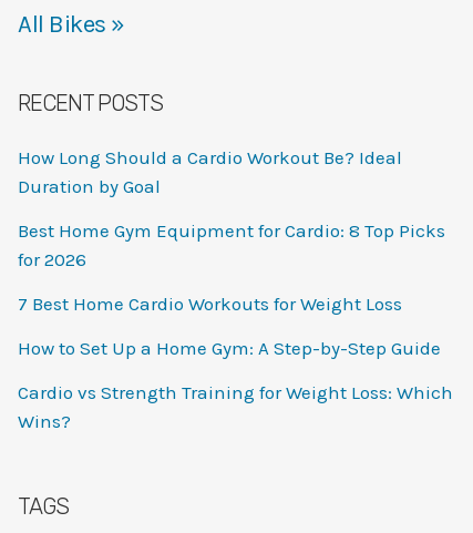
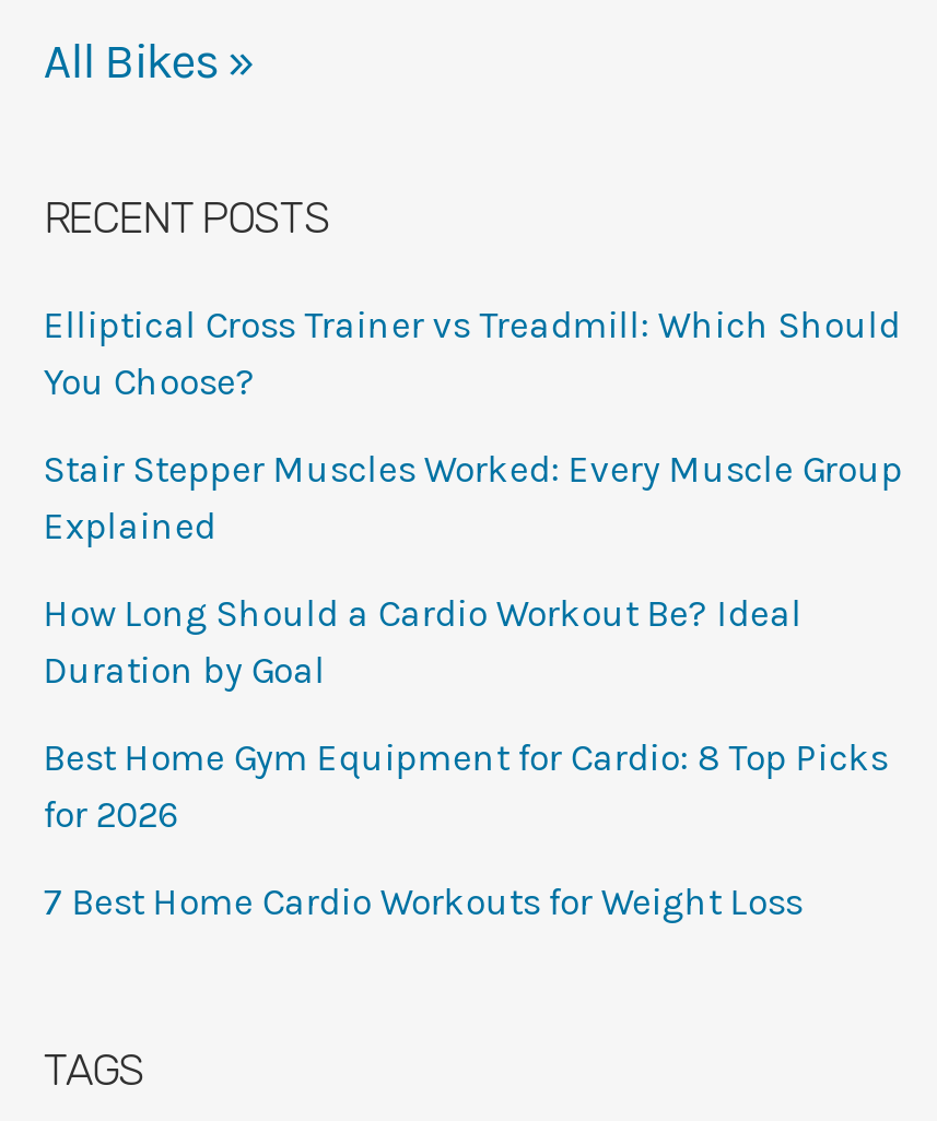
+ Elliptical Cross Trainer vs Treadmill: Which Should
+ You Choose?
+ Stair Stepper Muscles Worked: Every Muscle Group
+ Explained

moved down: How Long Should a Cardio Workout Be? Ideal | Duration by Goal | Best Home Gym Equipment for Cardio: 8 Top Picks | for 2026 | 7 Best Home Cardio Workouts for Weight Loss

- How to Set Up a Home Gym: A Step-by-Step Guide
- Cardio vs Strength Training for Weight Loss: Which
- Wins?
